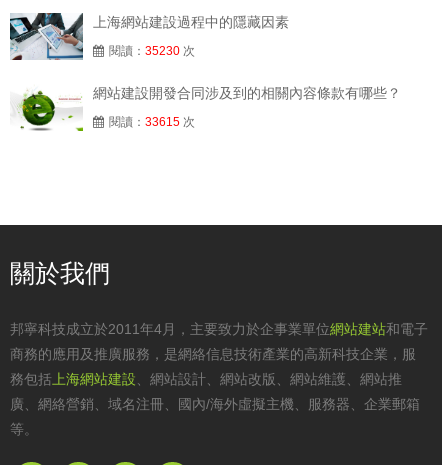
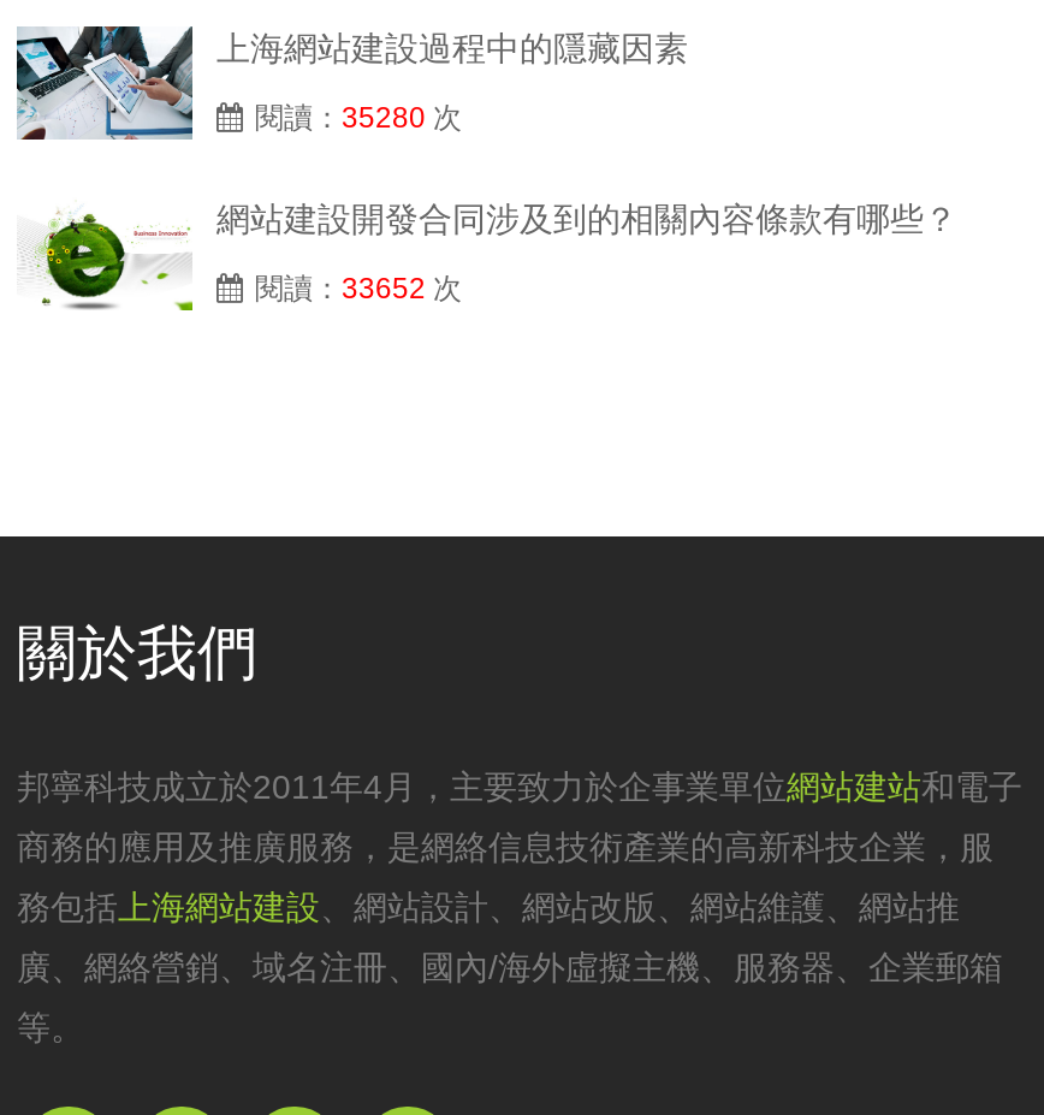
- 閱讀：35230次
+ 閱讀：35280次

- 閱讀：33615次
+ 閱讀：33652次
